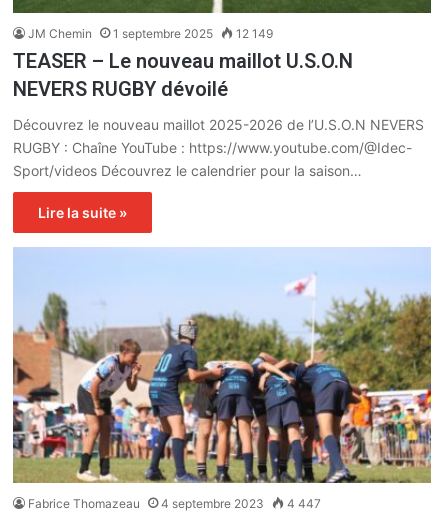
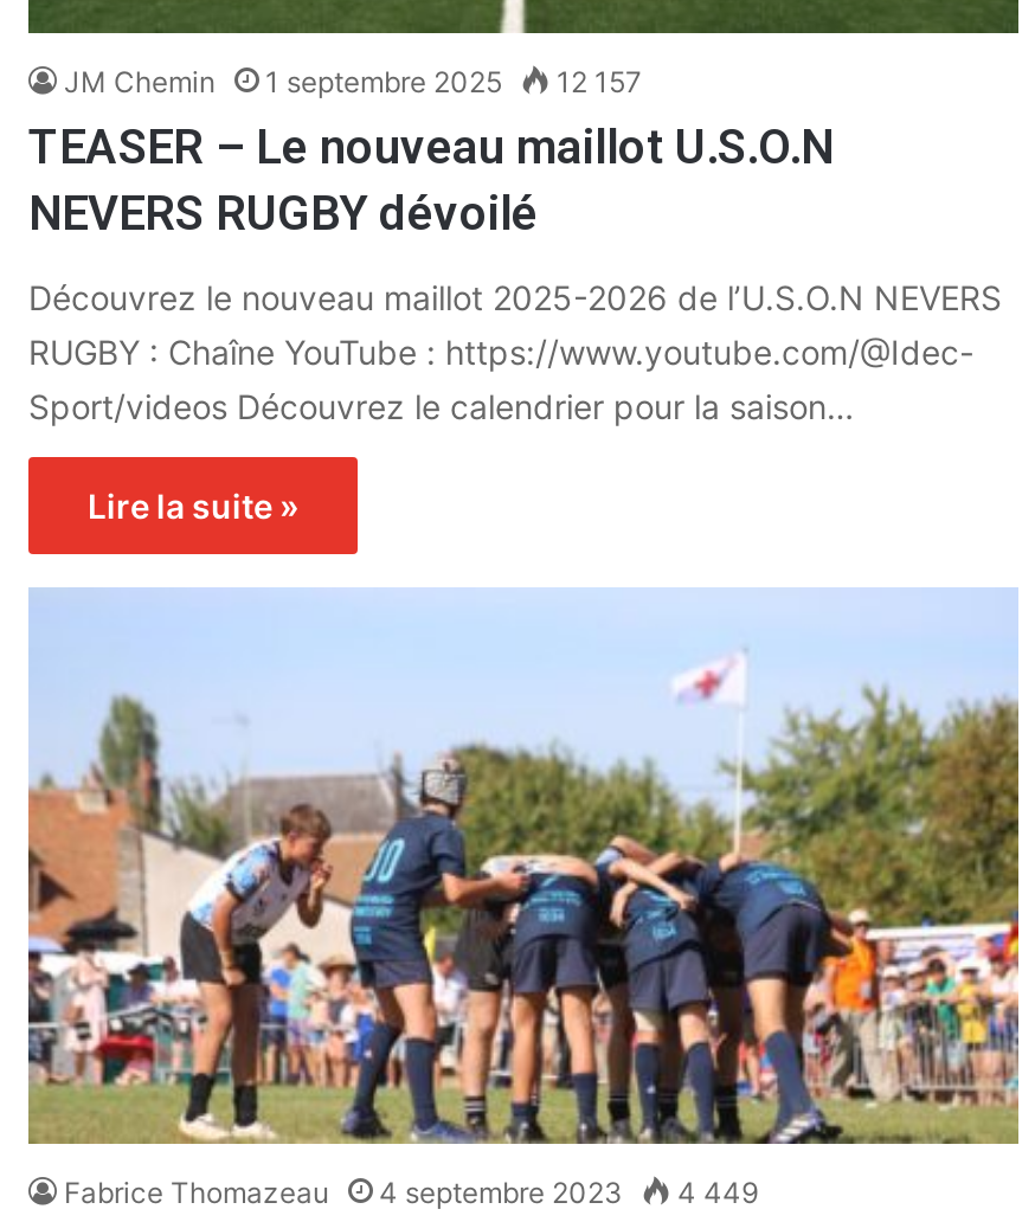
- JM Chemin 1 septembre 2025 12 149
+ JM Chemin 1 septembre 2025 12 157

- Fabrice Thomazeau 4 septembre 2023 4 447
+ Fabrice Thomazeau 4 septembre 2023 4 449
